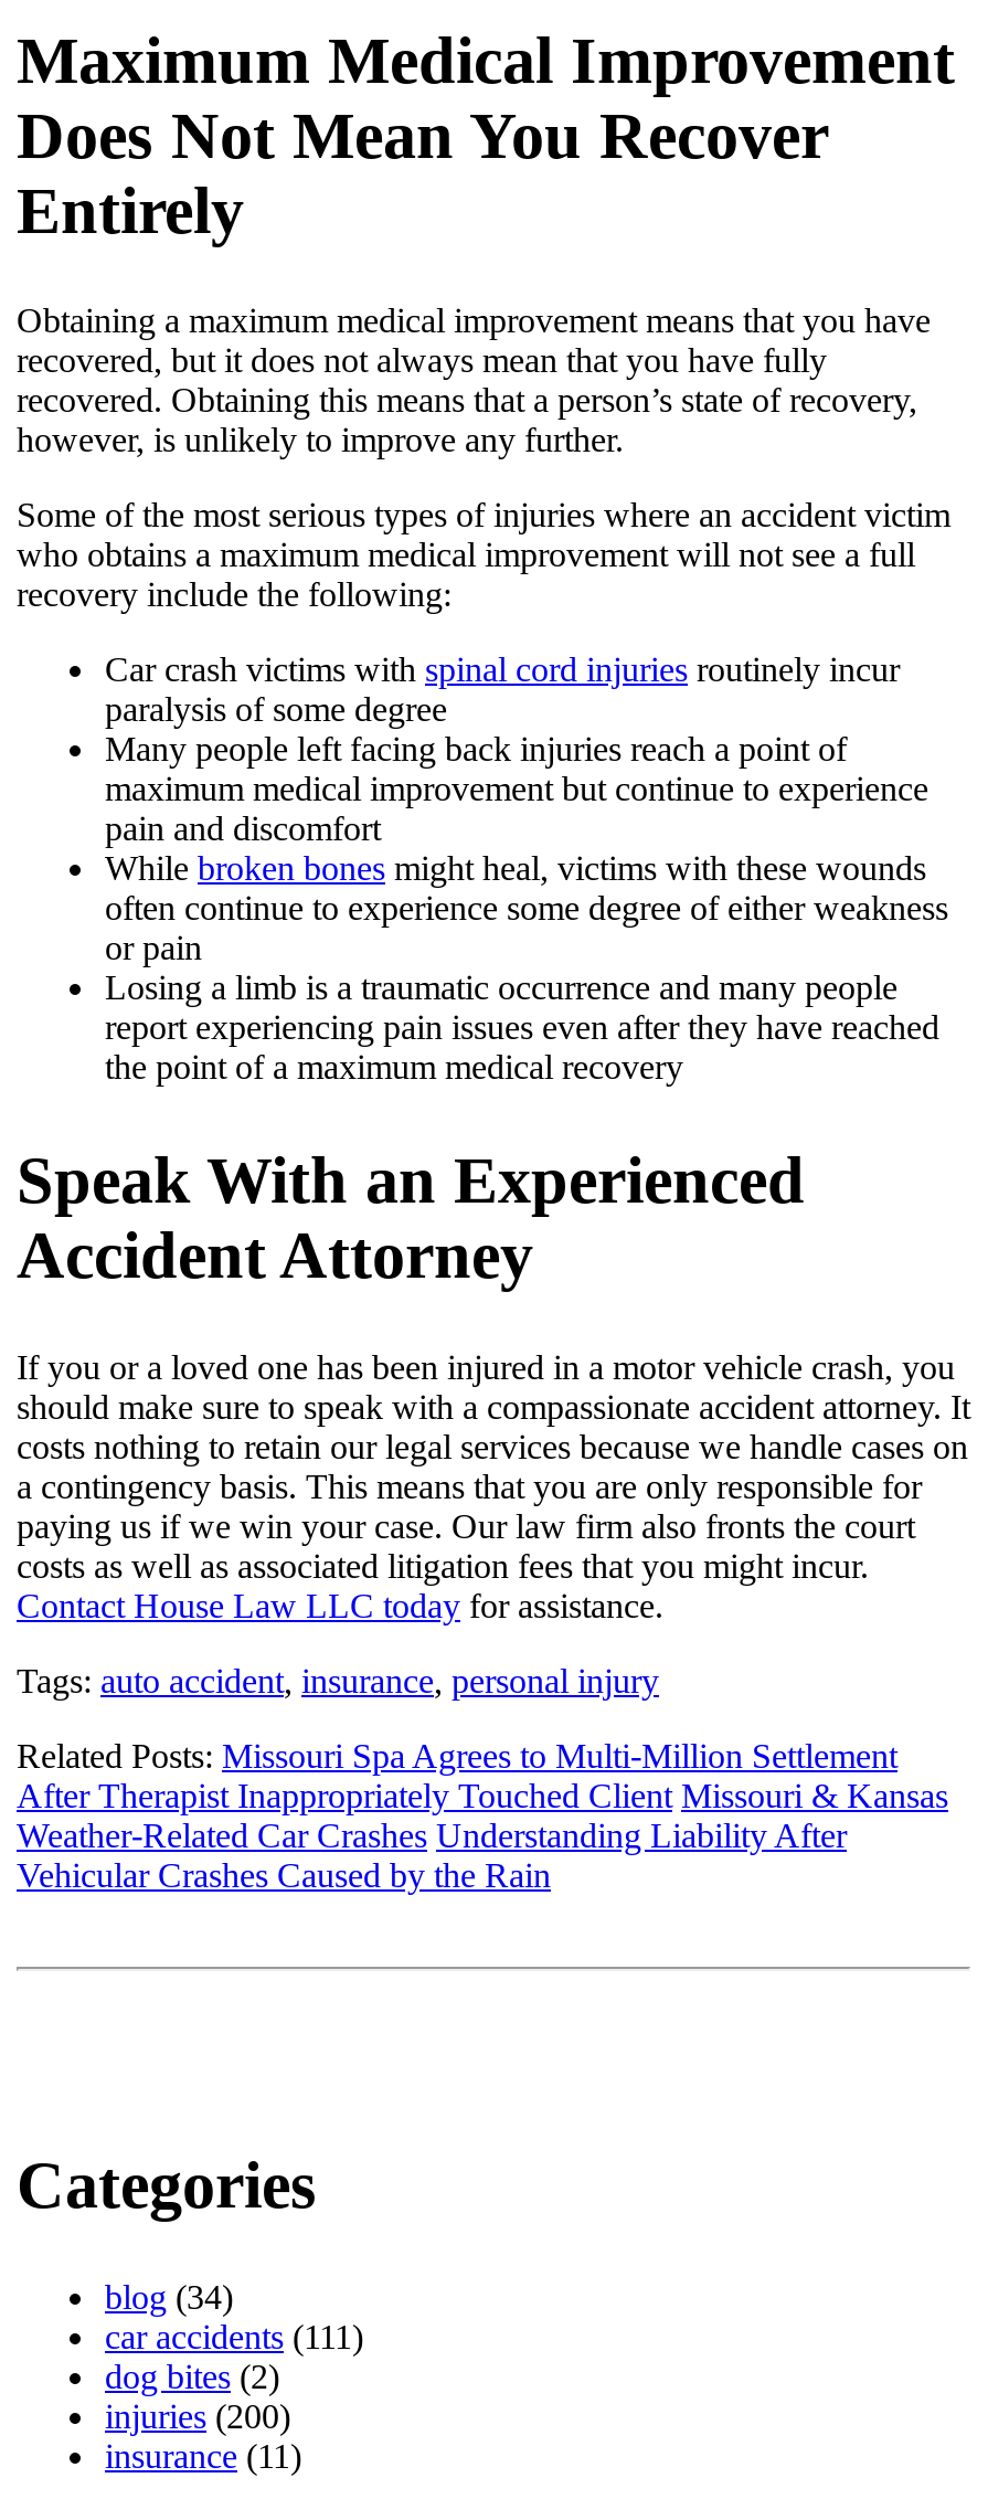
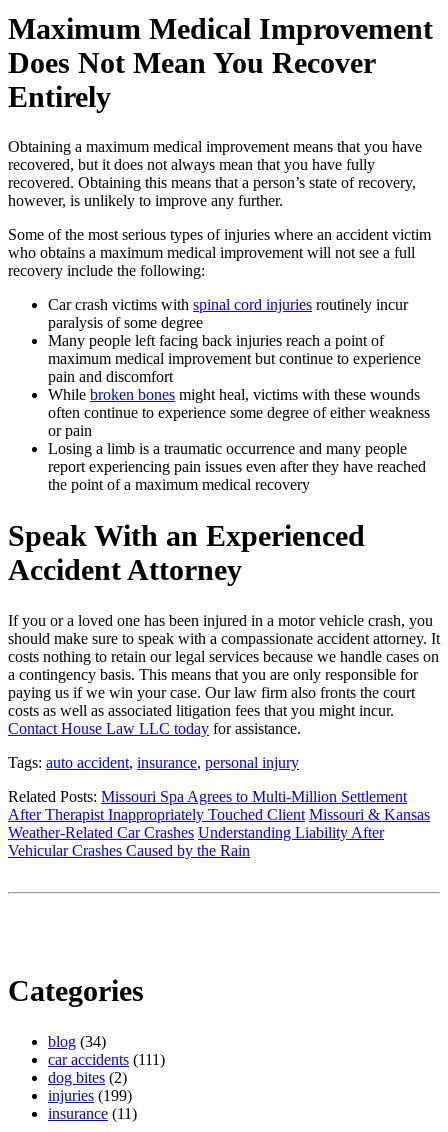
- injuries (200)
+ injuries (199)
